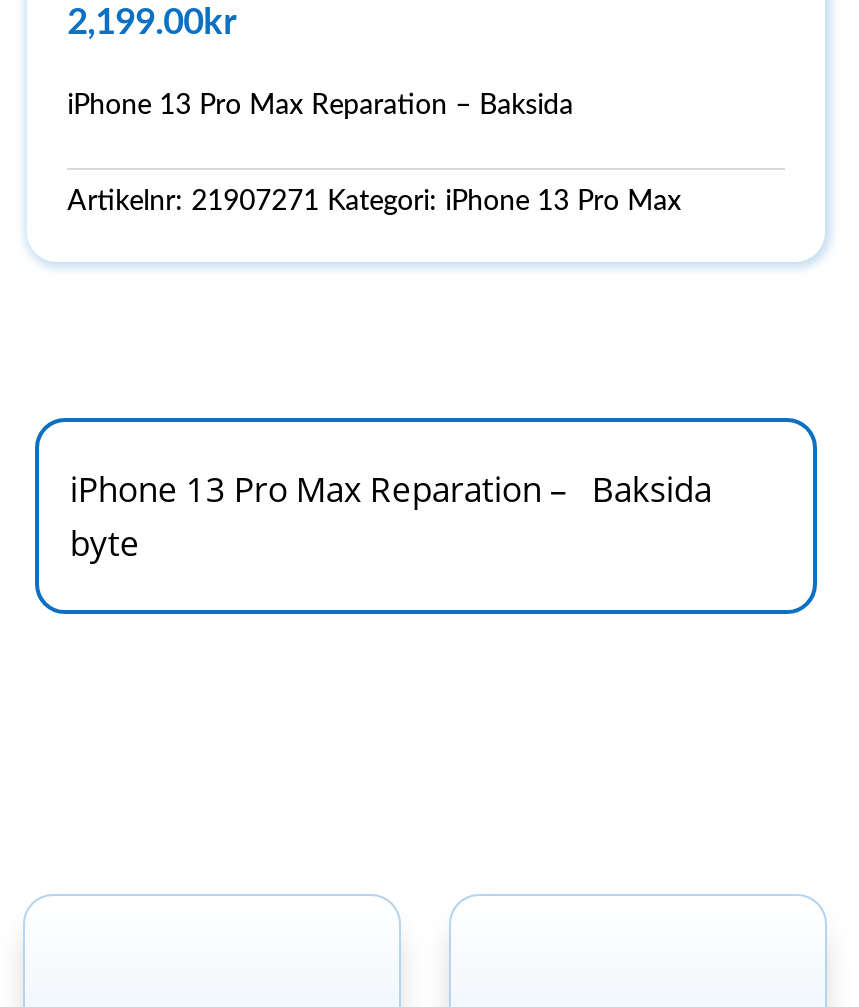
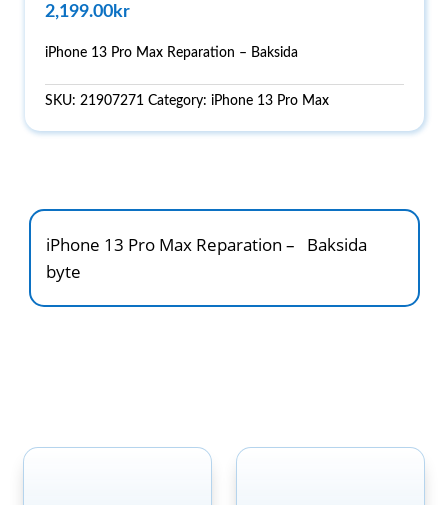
- Artikelnr: 21907271 Kategori: iPhone 13 Pro Max
+ SKU: 21907271 Category: iPhone 13 Pro Max
